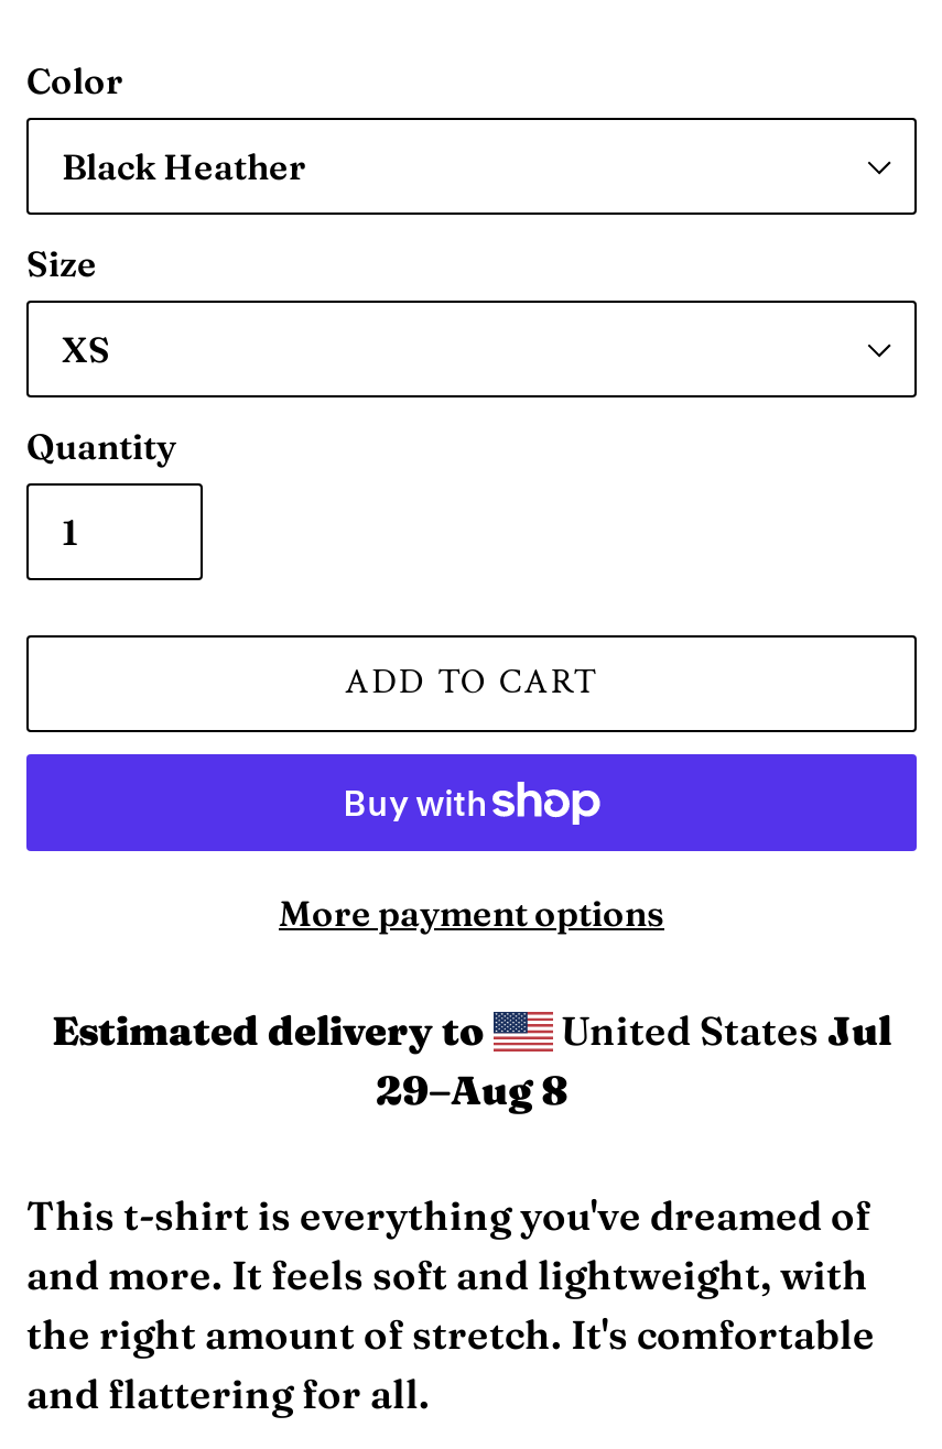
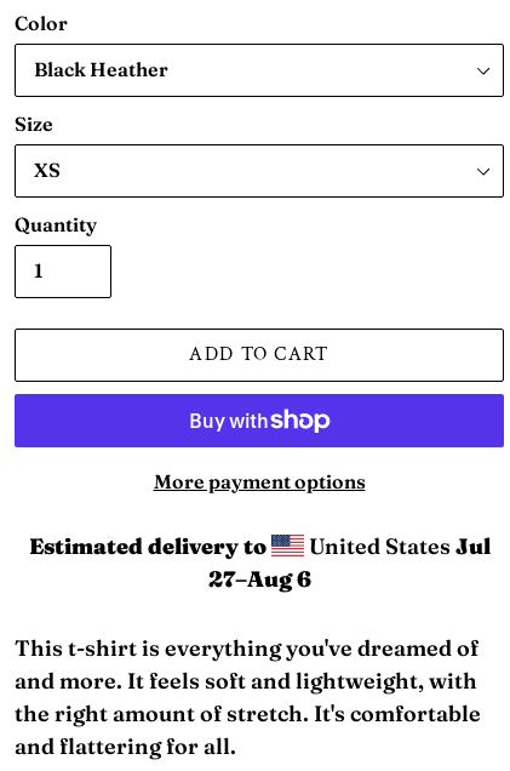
- 29–Aug 8
+ 27–Aug 6
